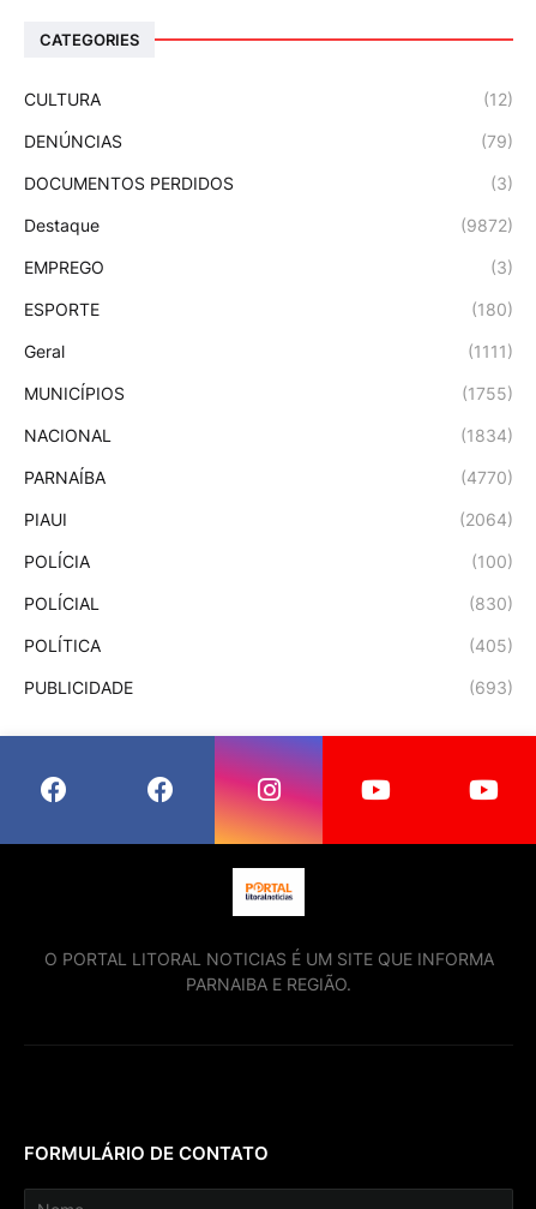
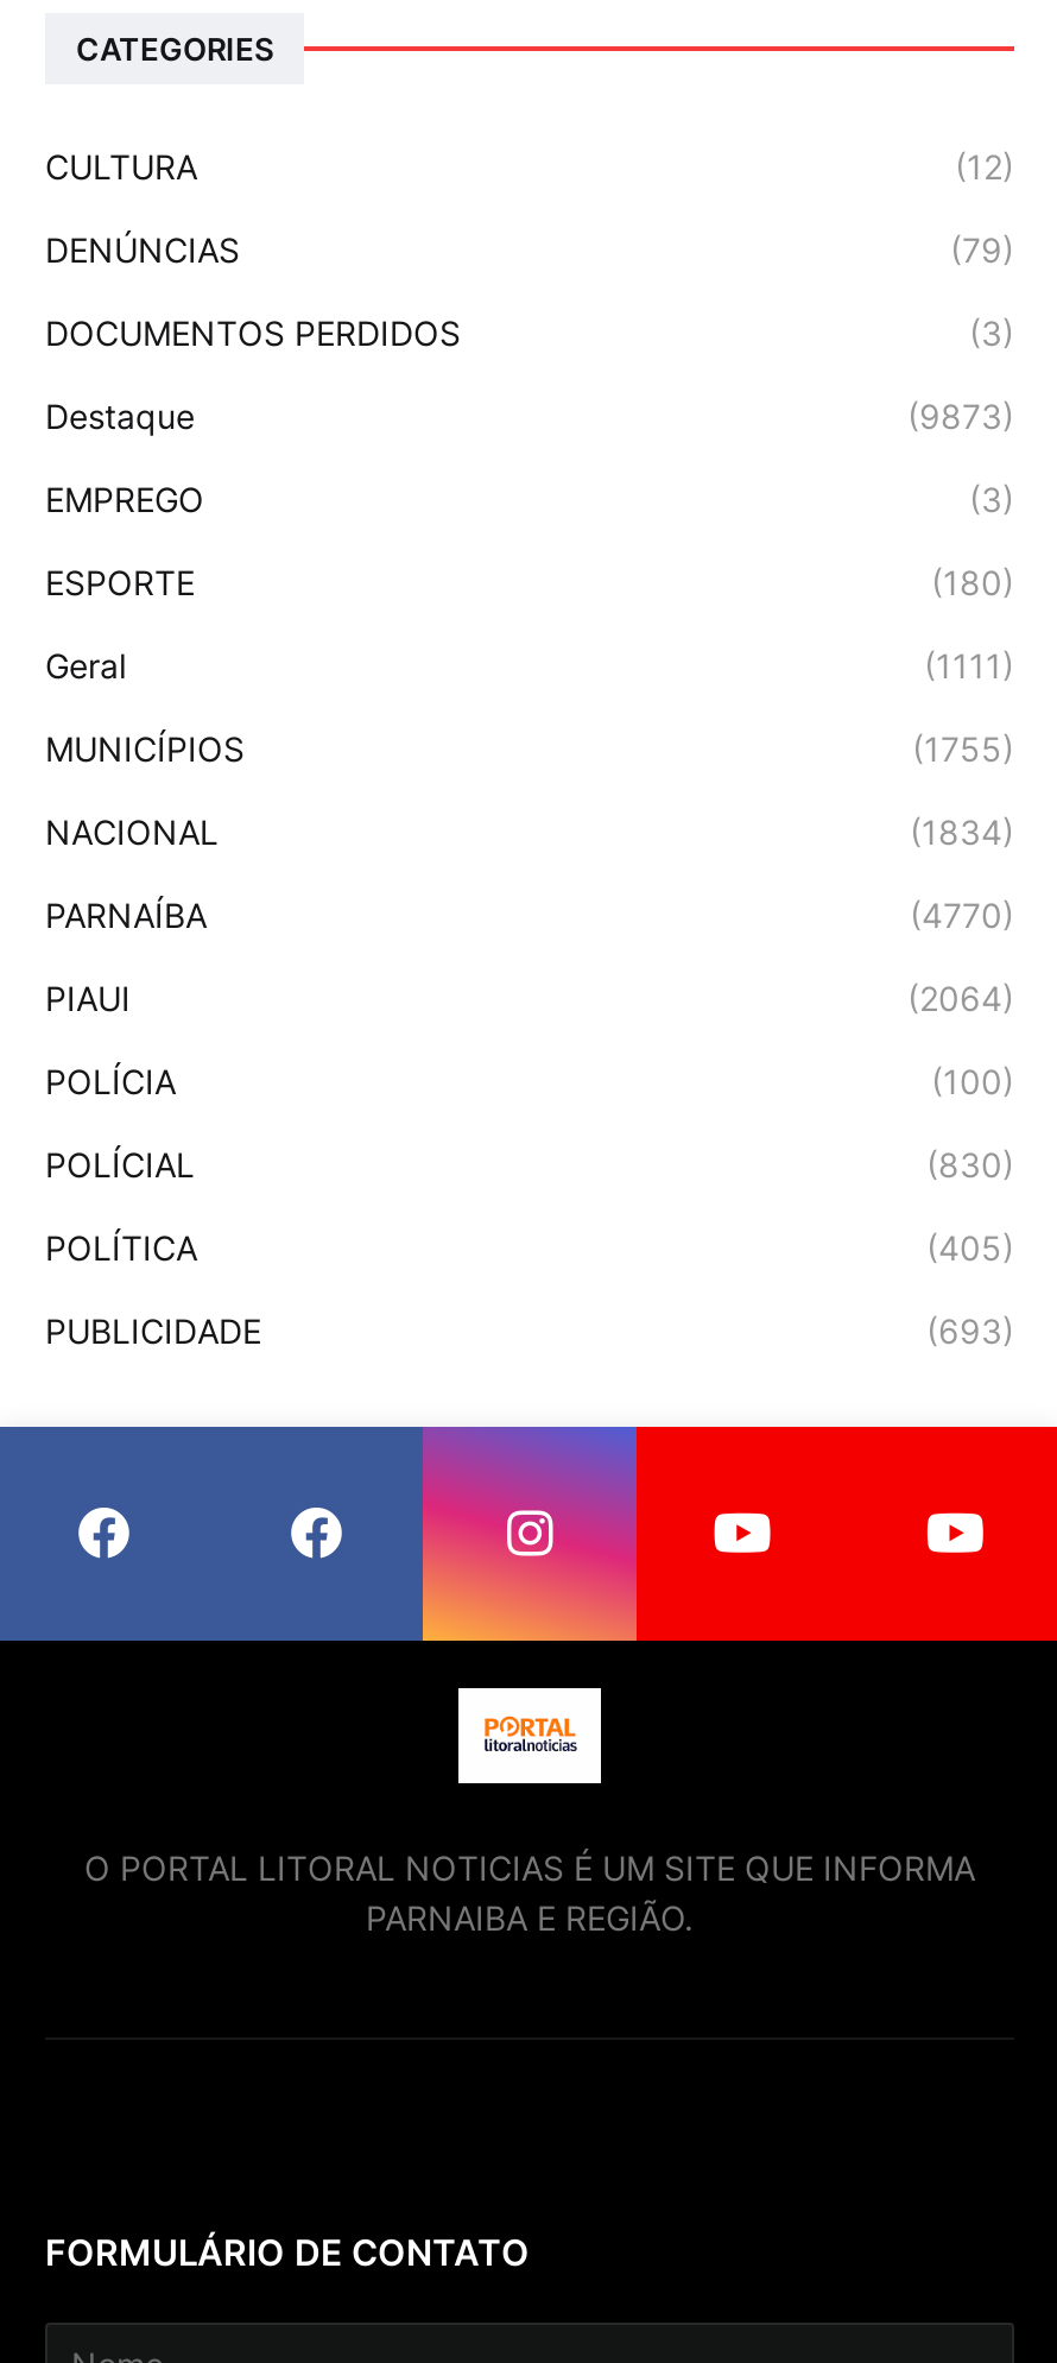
- (9872)
+ (9873)
